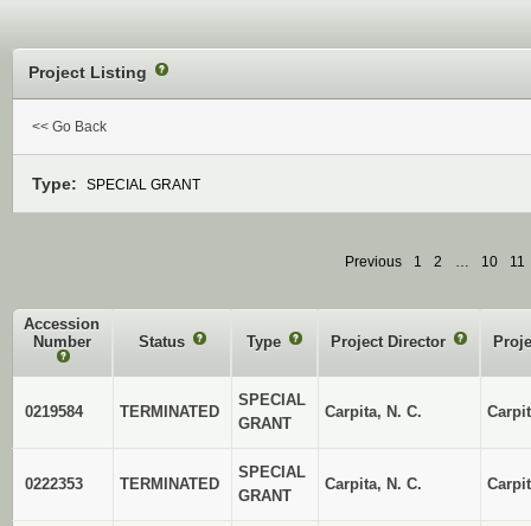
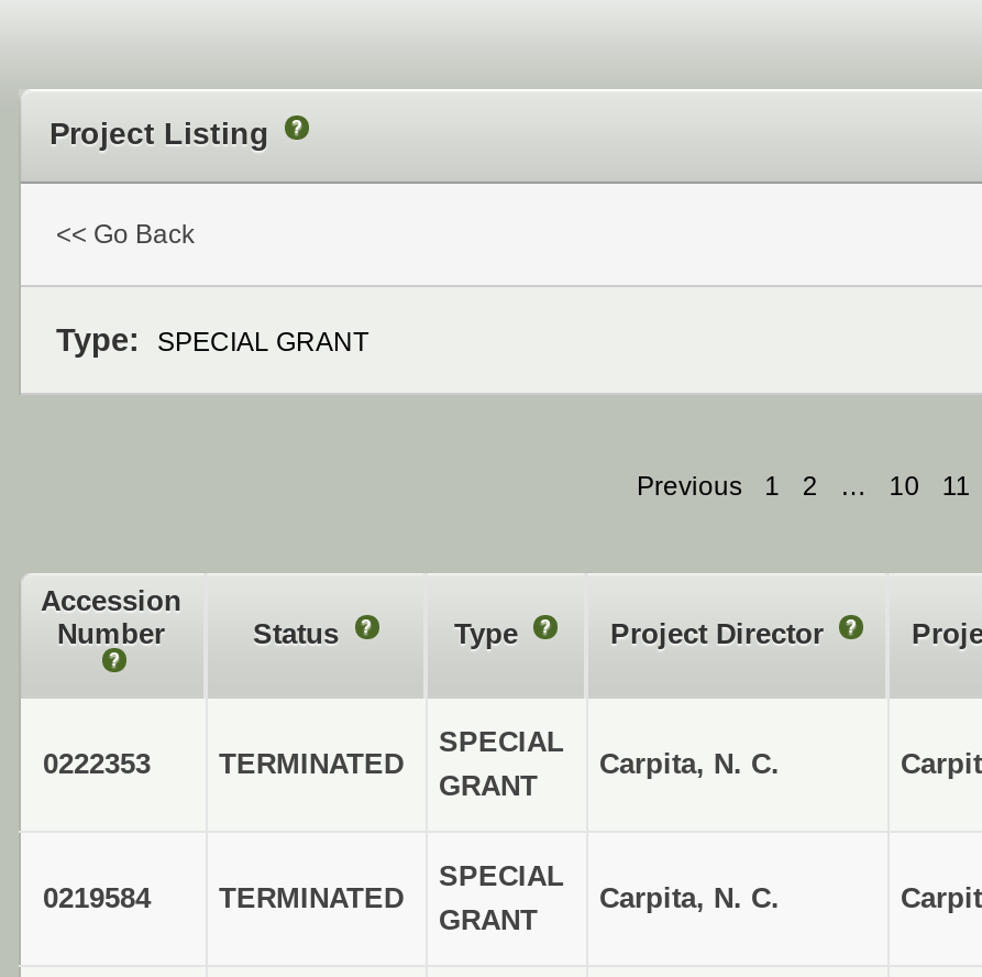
- 0219584
+ 0222353

- 0222353
+ 0219584
